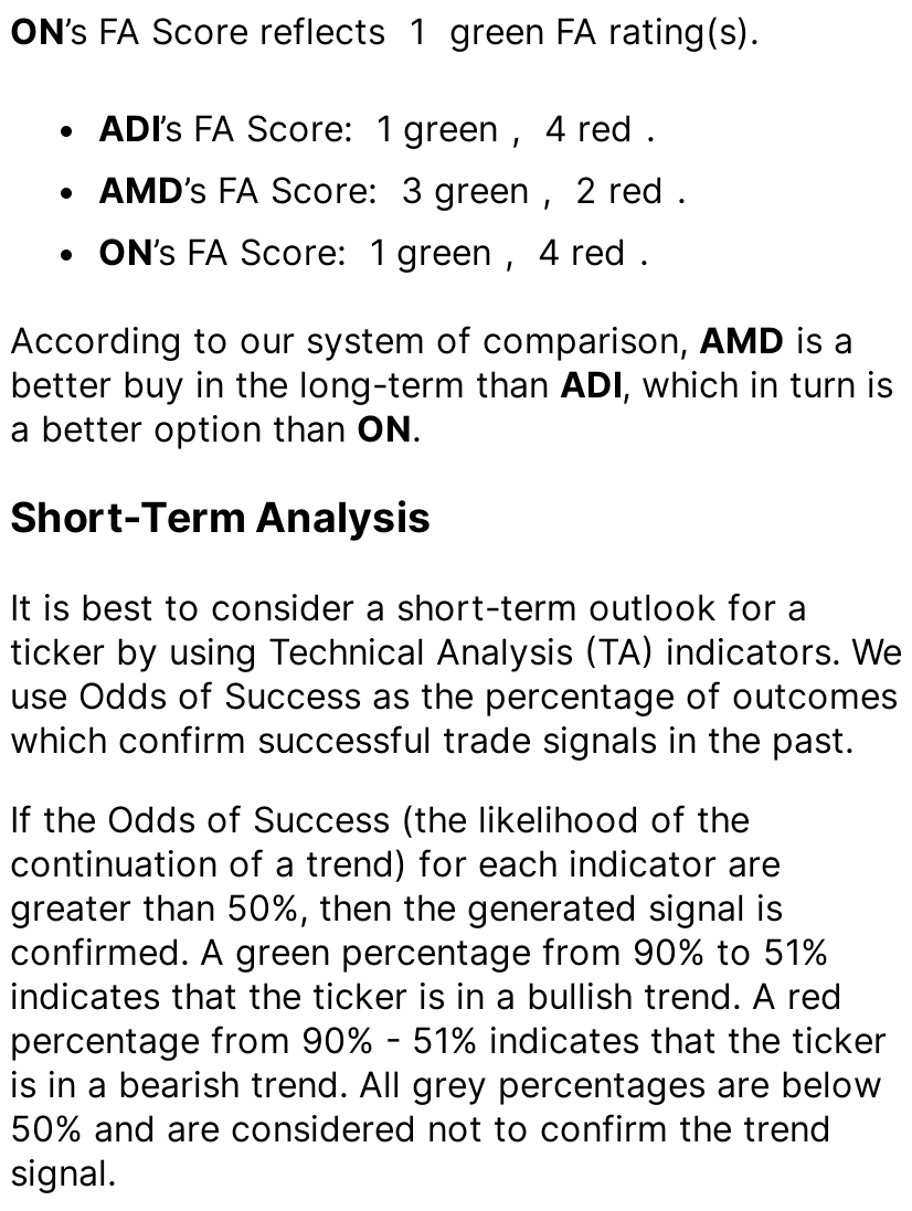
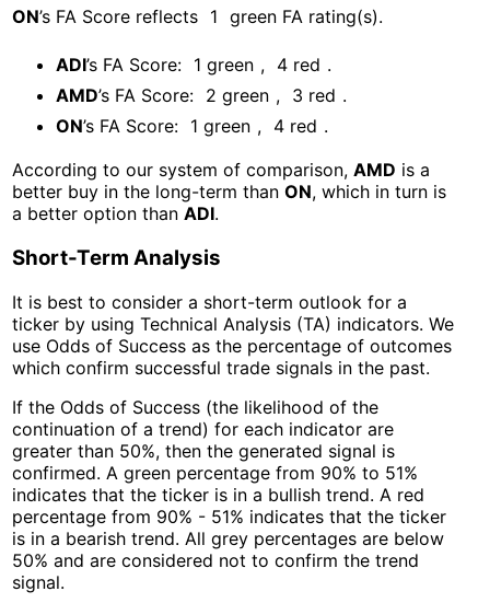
- AMD’s FA Score: 3 green , 2 red .
+ AMD’s FA Score: 2 green , 3 red .

- better buy in the long-term than ADI, which in turn is
+ better buy in the long-term than ON, which in turn is

- a better option than ON.
+ a better option than ADI.
